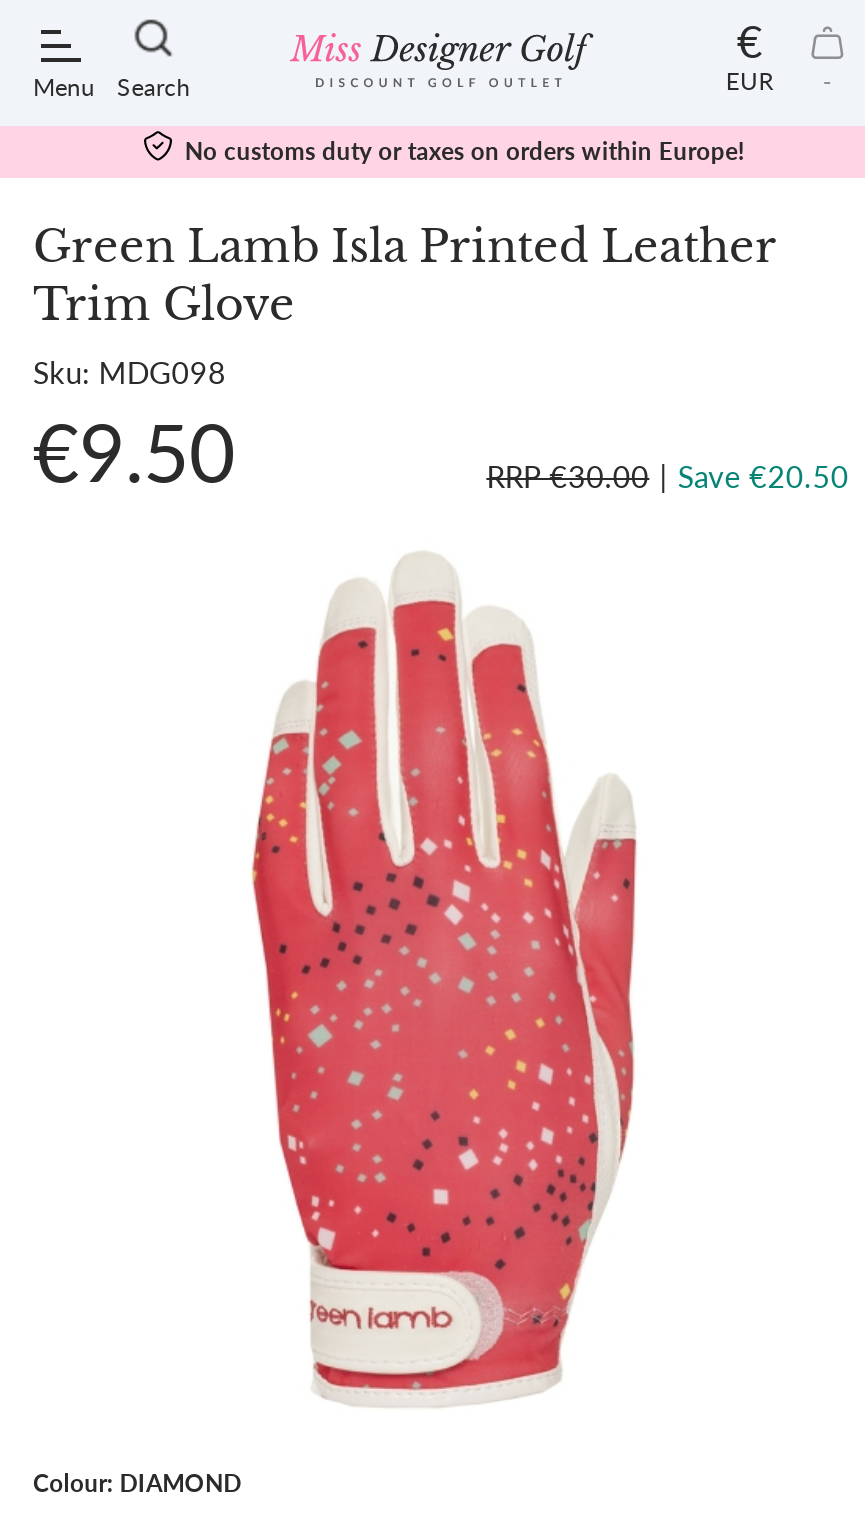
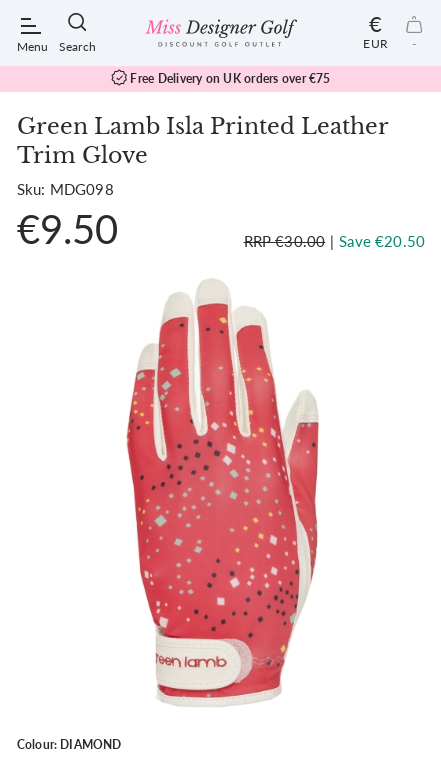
- No customs duty or taxes on orders within Europe!
+ Free Delivery on UK orders over €75
